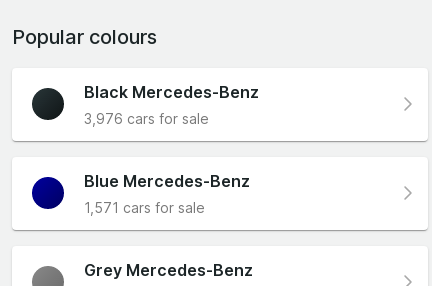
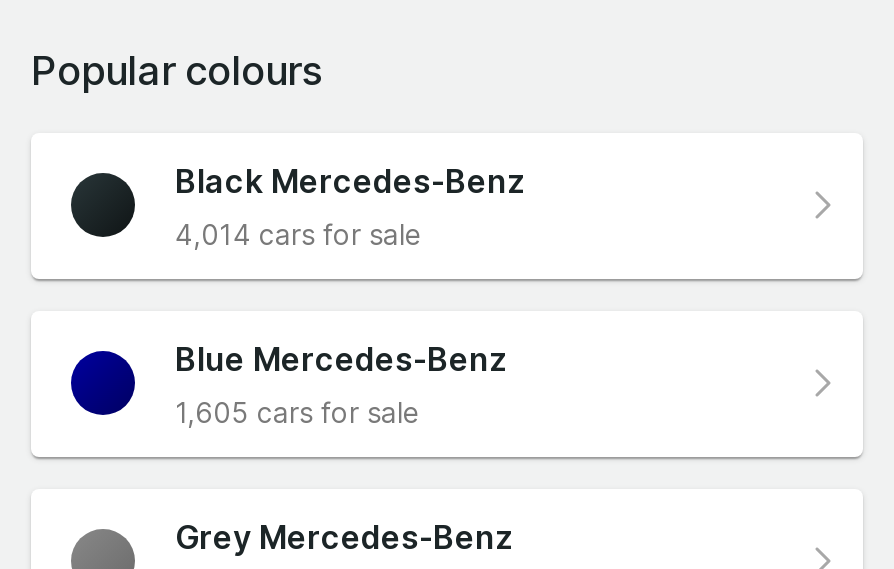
- 3,976 cars for sale
+ 4,014 cars for sale

- 1,571 cars for sale
+ 1,605 cars for sale
